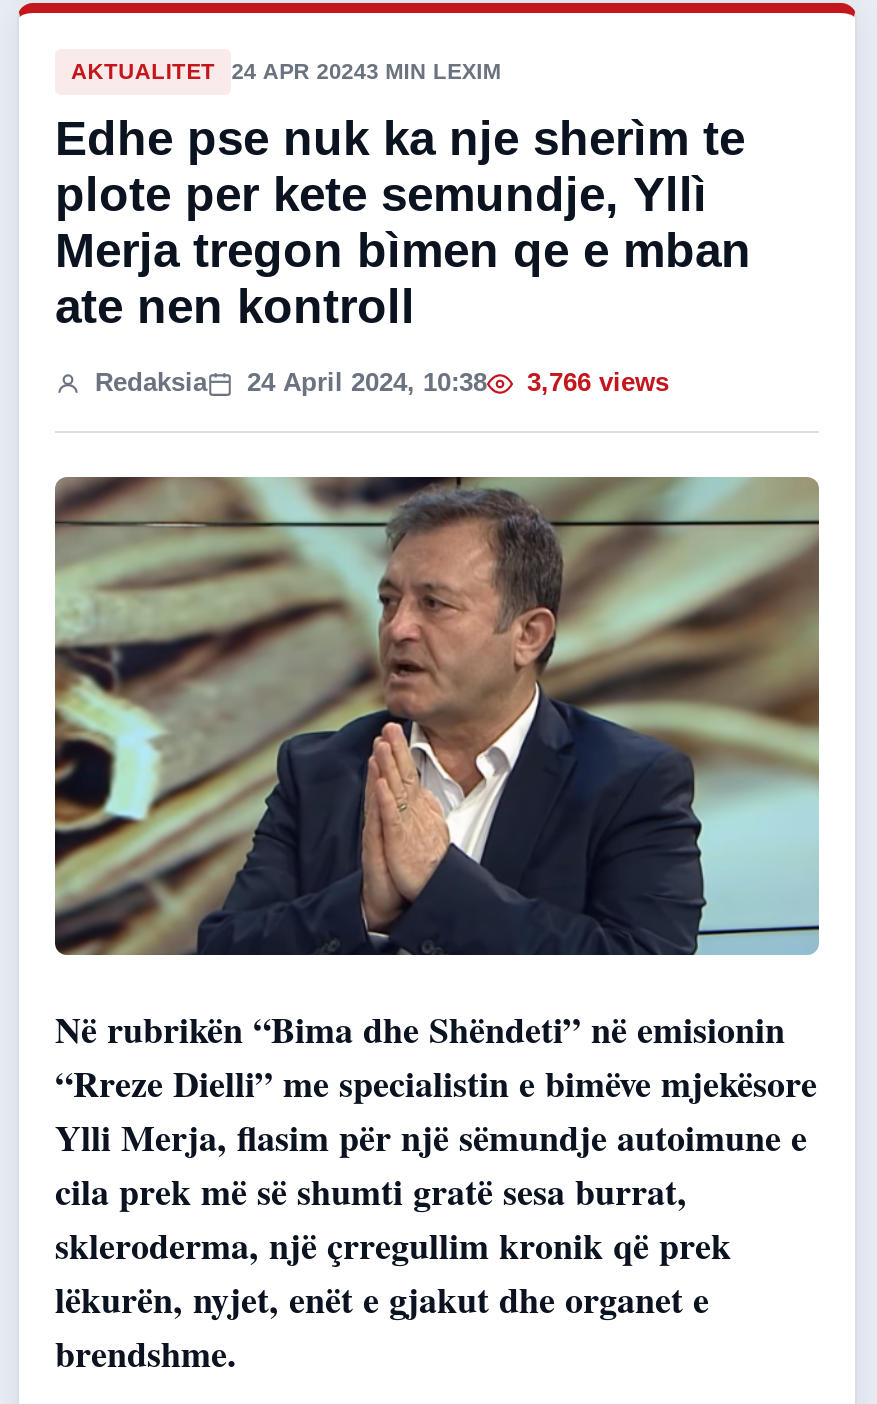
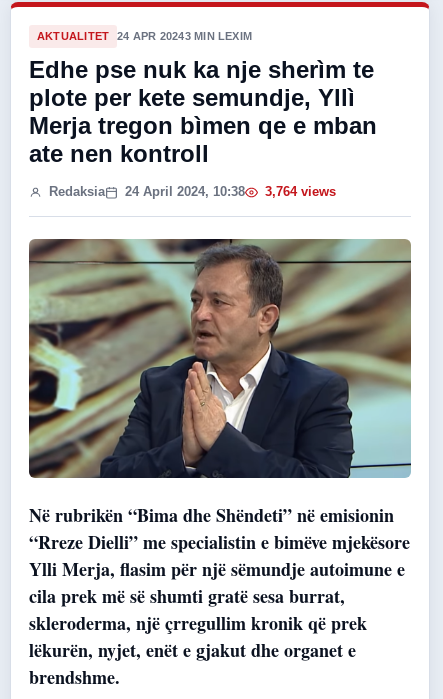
- Redaksia 24 April 2024, 10:38 3,766 views
+ Redaksia 24 April 2024, 10:38 3,764 views
